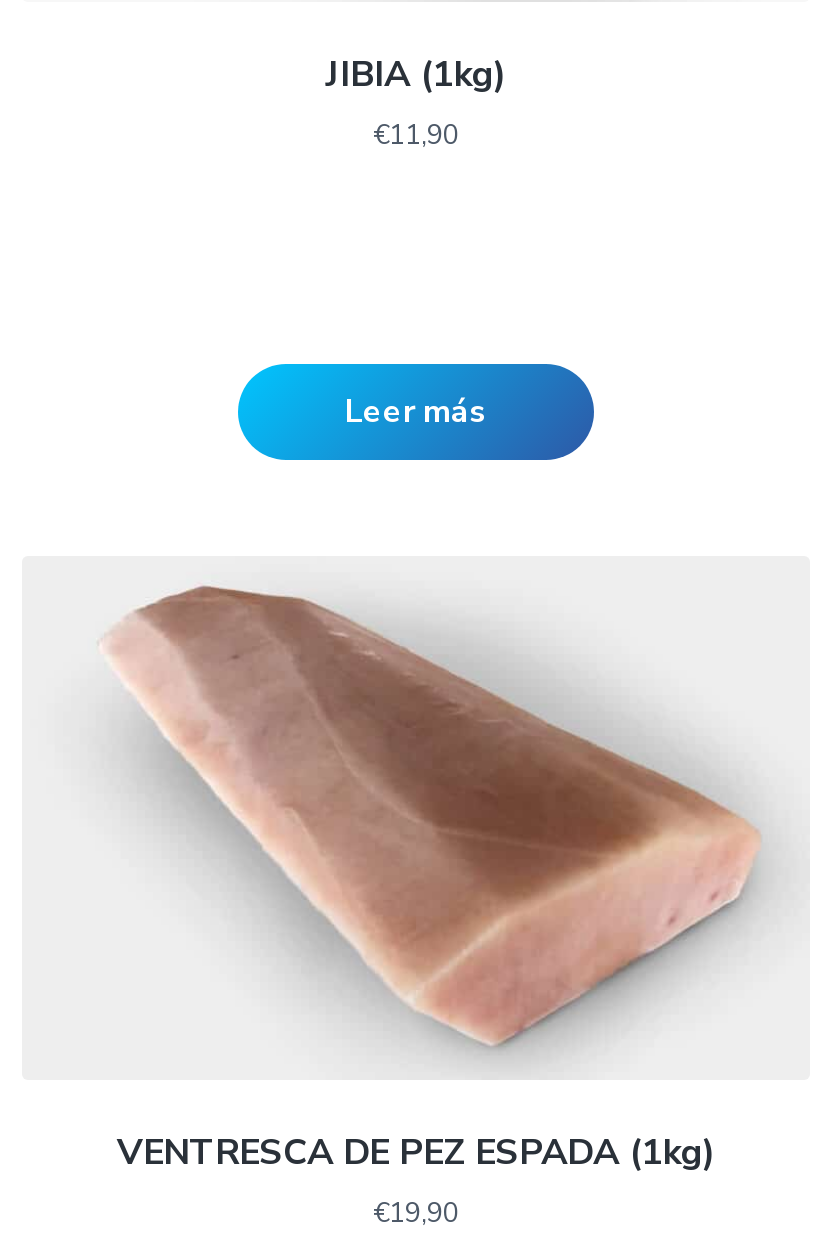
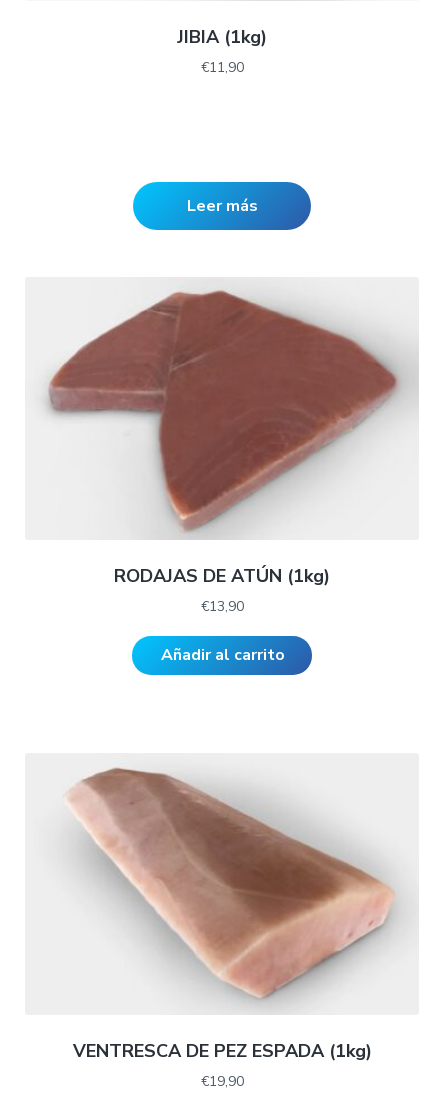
+ [image]
+ RODAJAS DE ATÚN (1kg)
+ €13,90
+ Añadir al carrito
